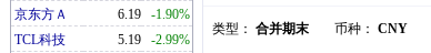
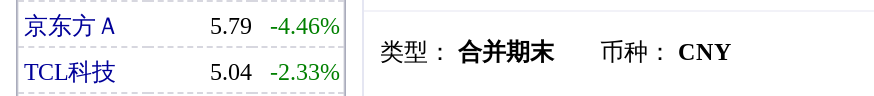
- 6.19
+ 5.79

- -1.90%
+ -4.46%

- 5.19
+ 5.04

- -2.99%
+ -2.33%
